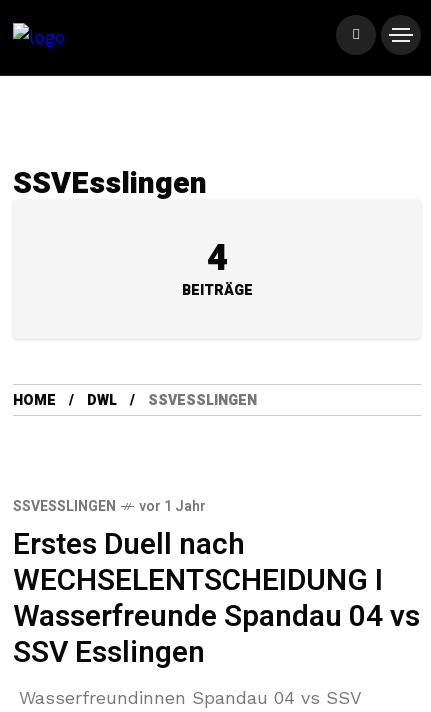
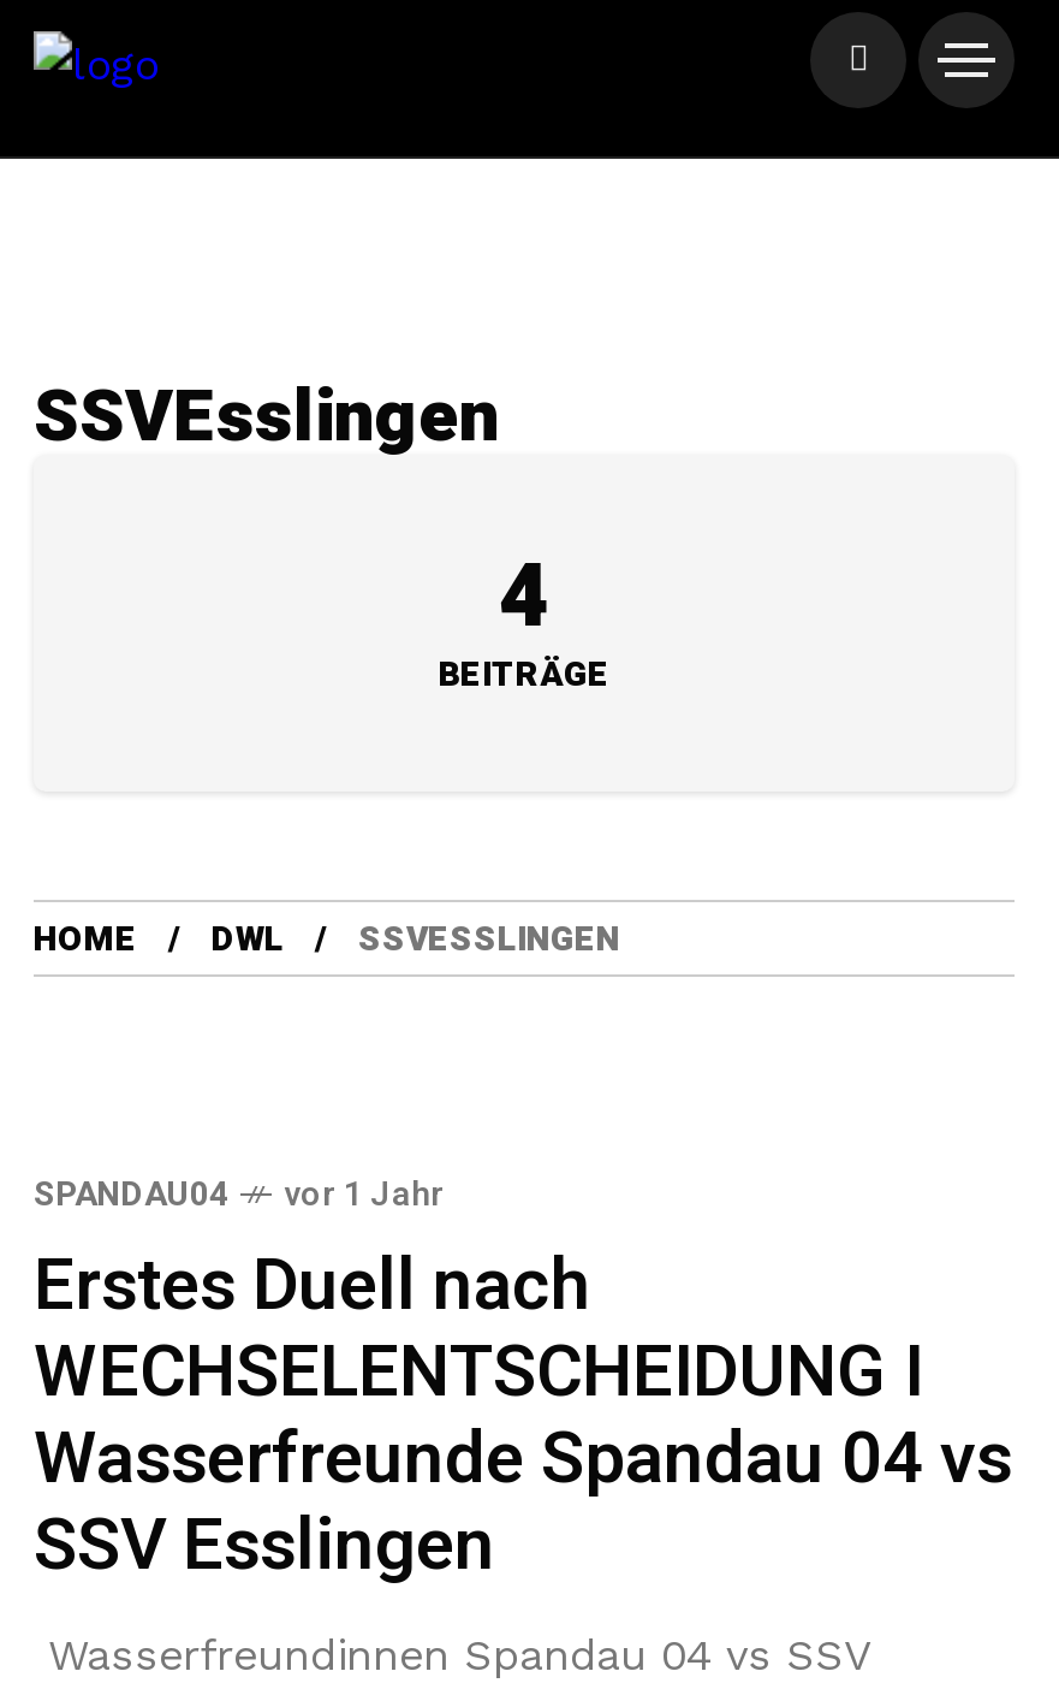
- SSVESSLINGEN
+ SPANDAU04
